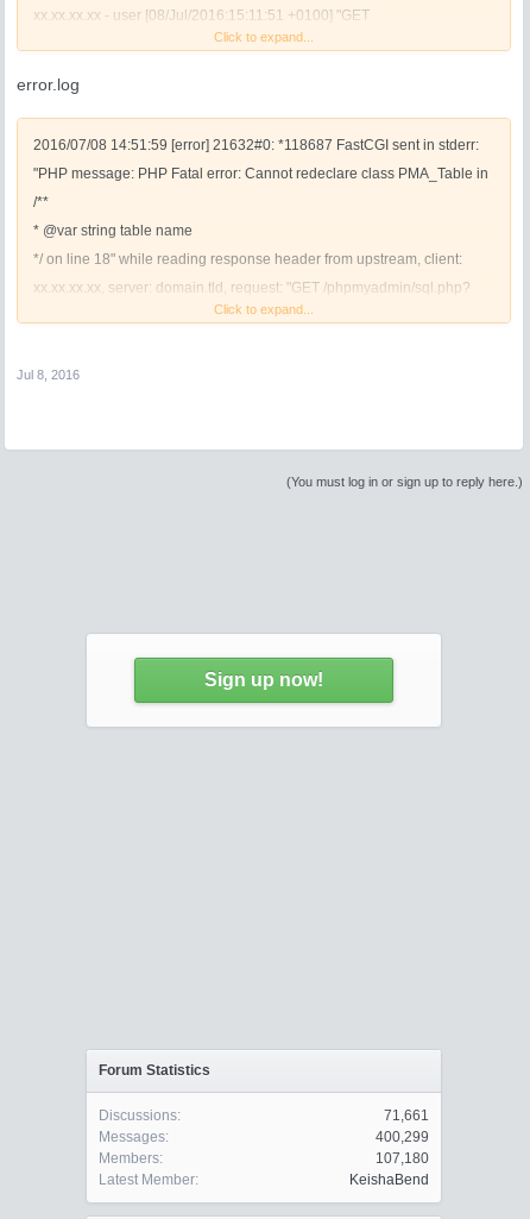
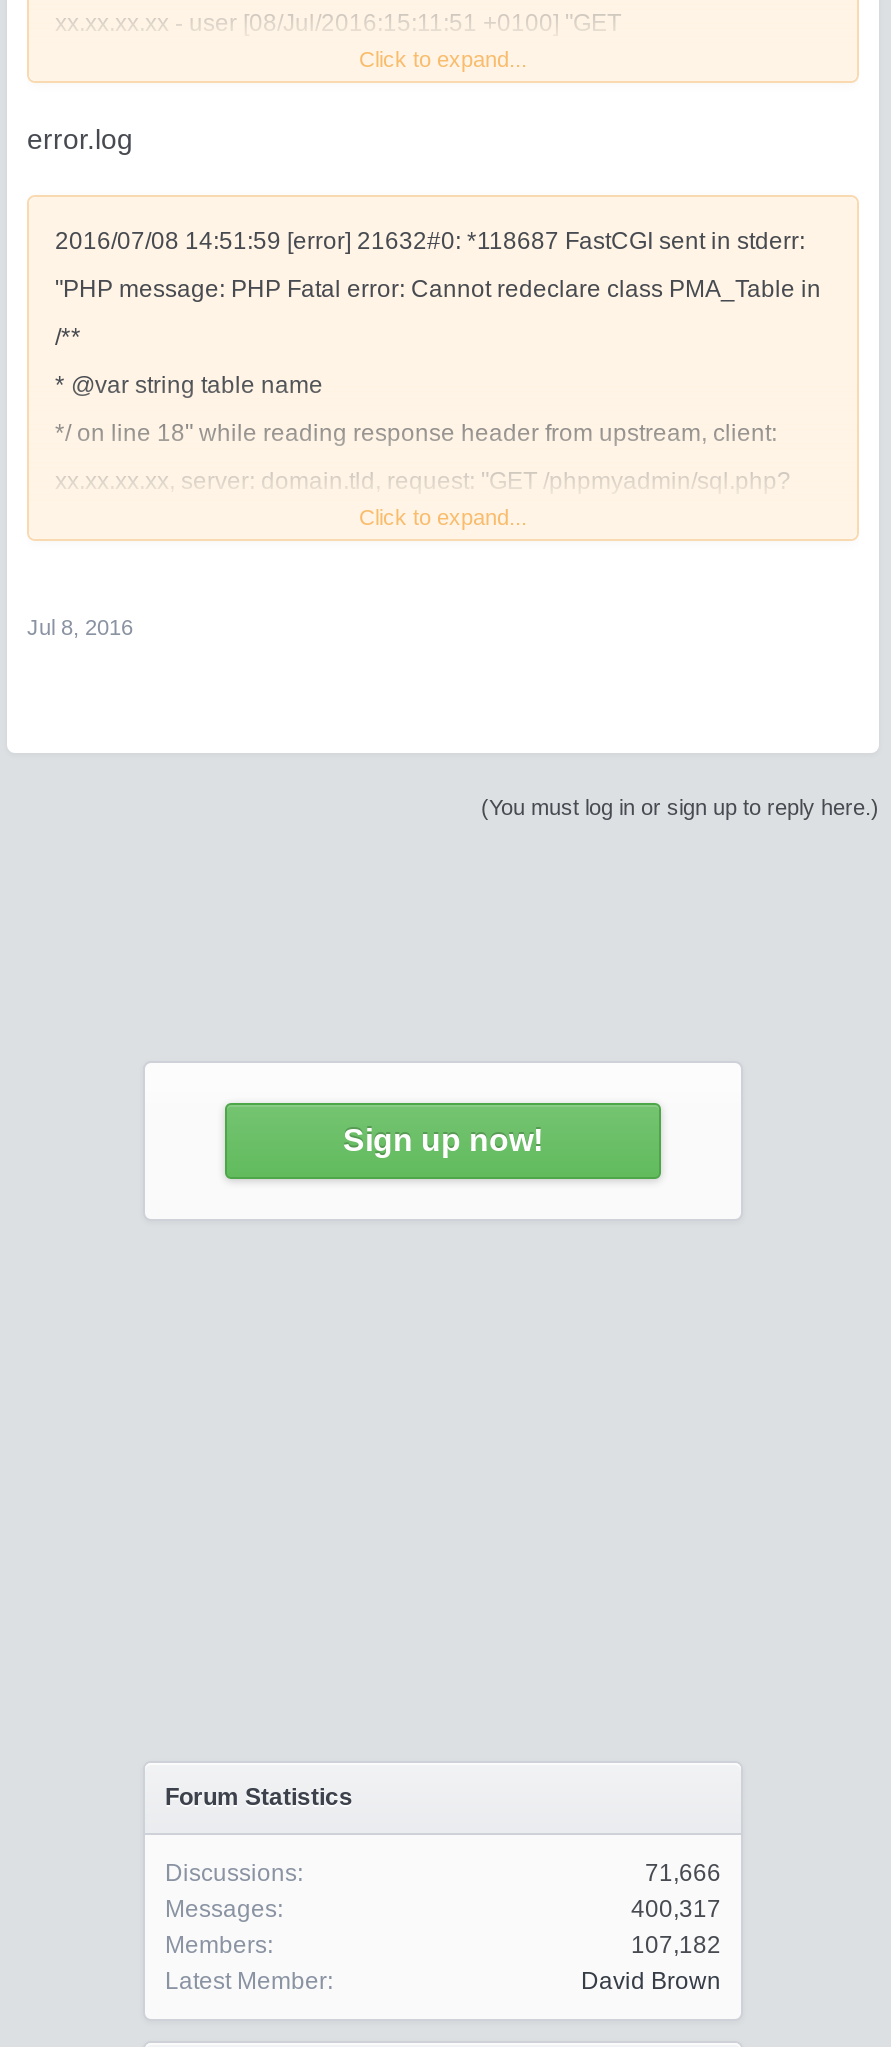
- 71,661
+ 71,666

- 400,299
+ 400,317

- 107,180
+ 107,182

- KeishaBend
+ David Brown
